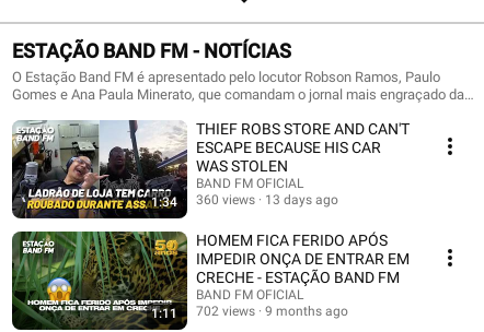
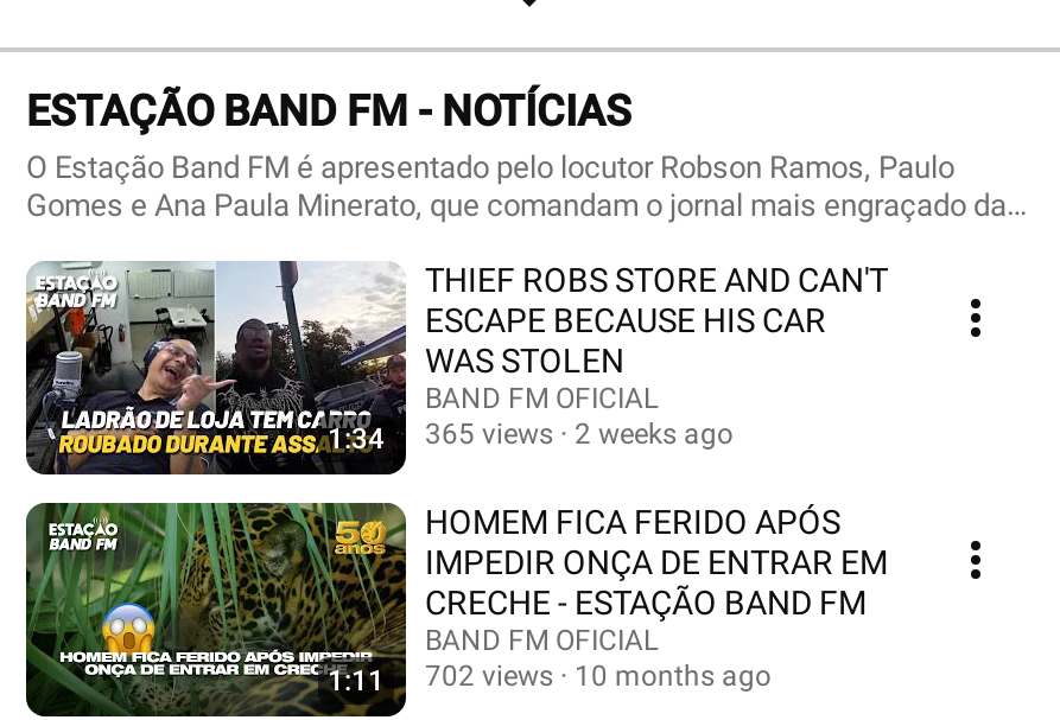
- 360 views
+ 365 views

- 13 days ago
+ 2 weeks ago

- 1:11 702 views 9 months ago
+ 1:11 702 views 10 months ago
